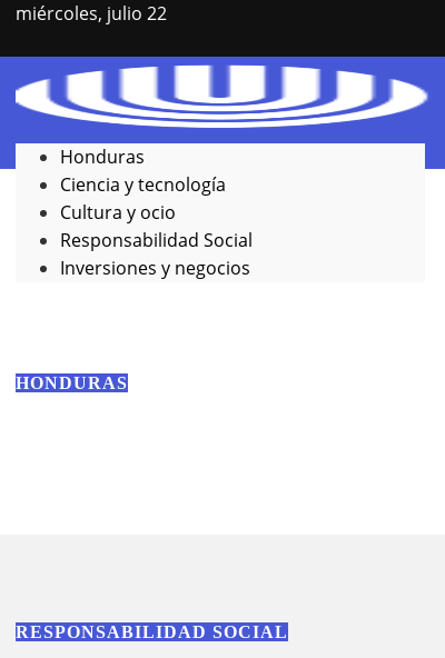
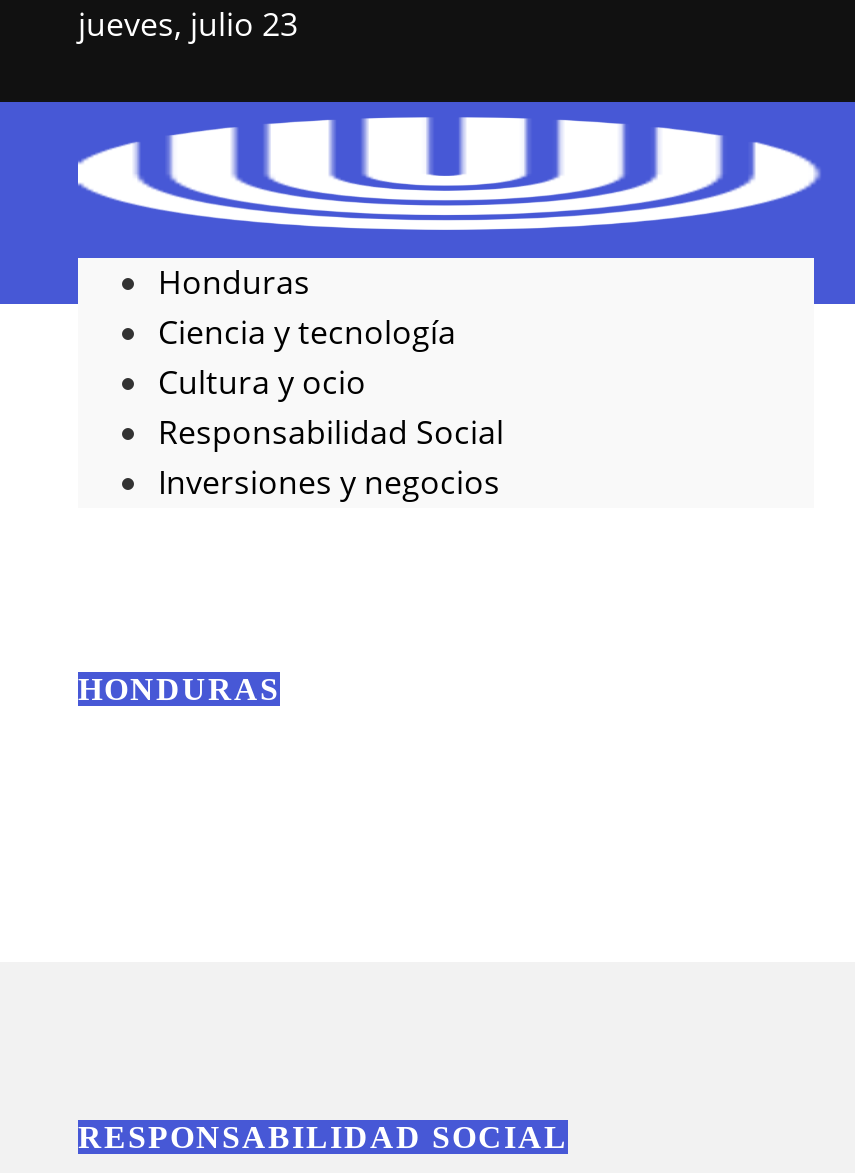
- miércoles, julio 22
+ jueves, julio 23
